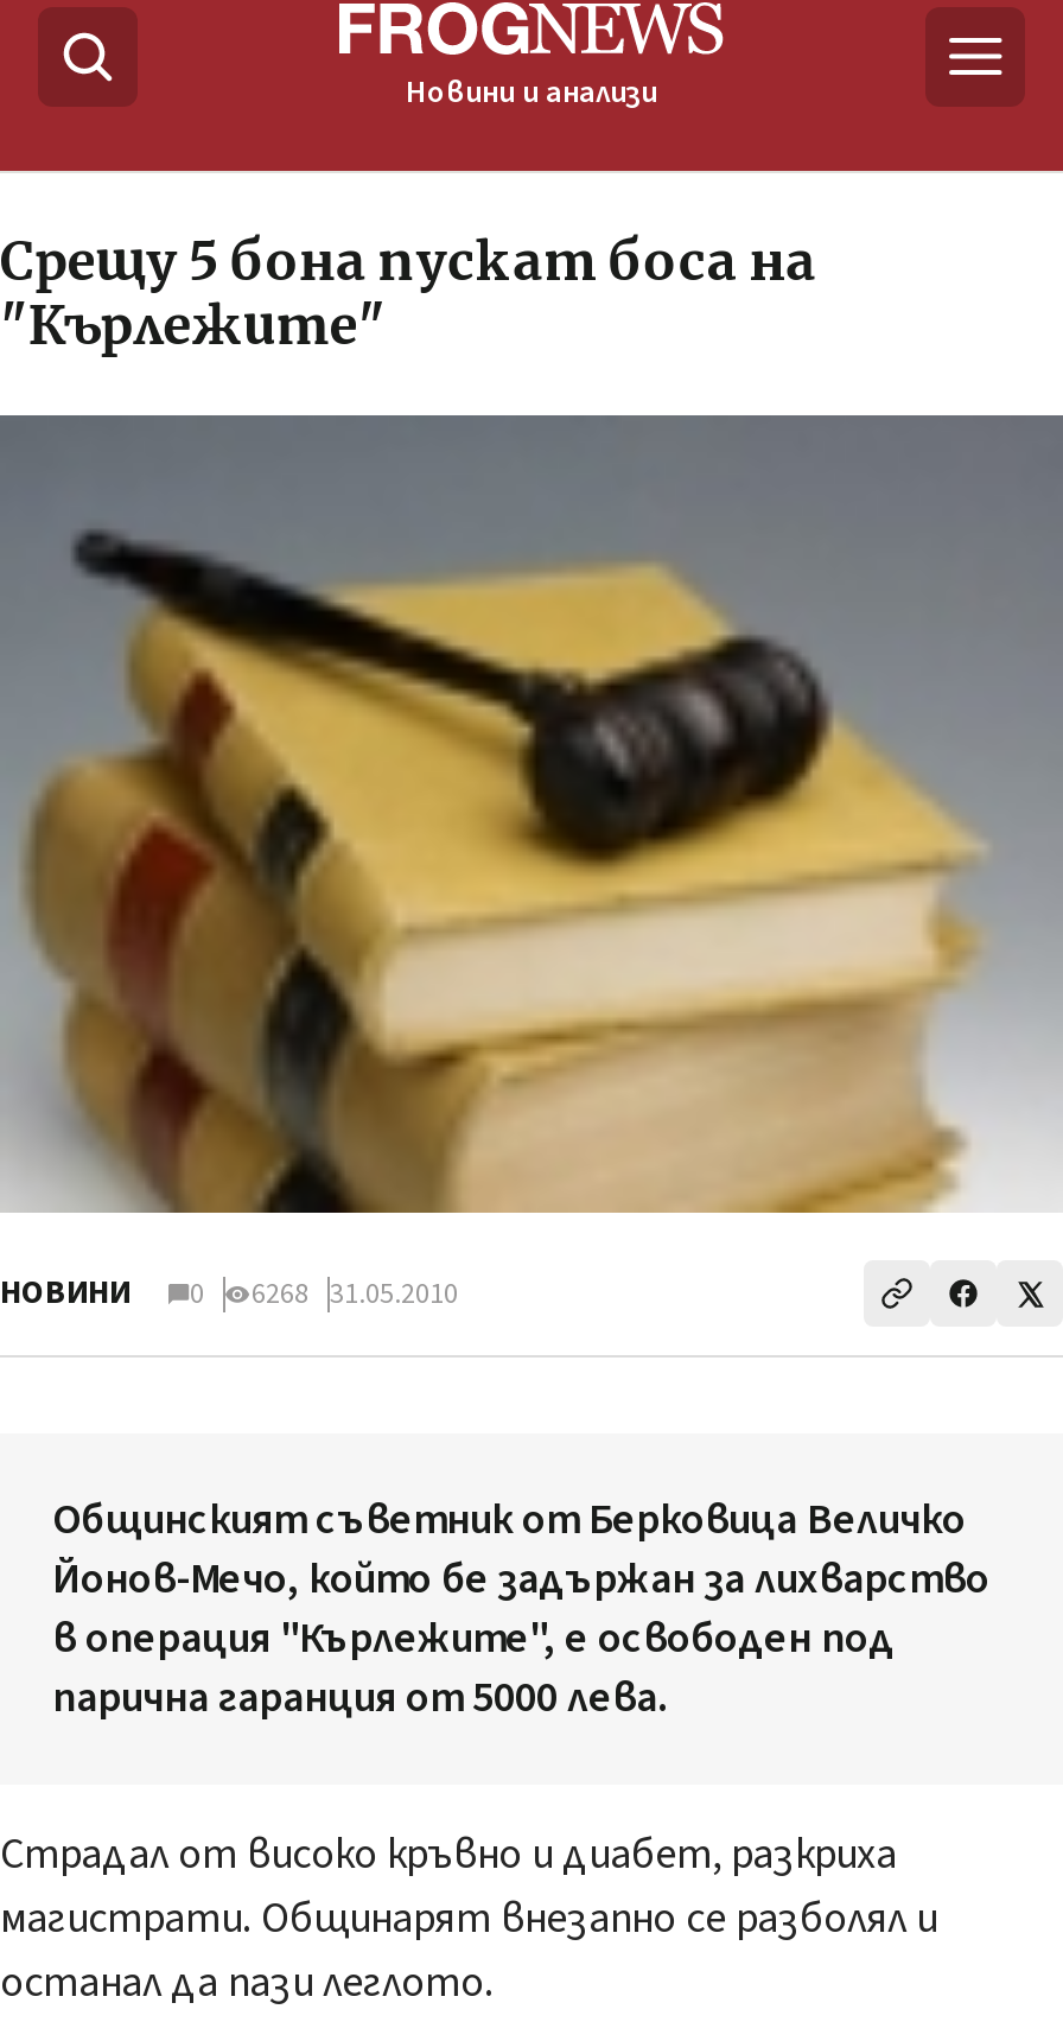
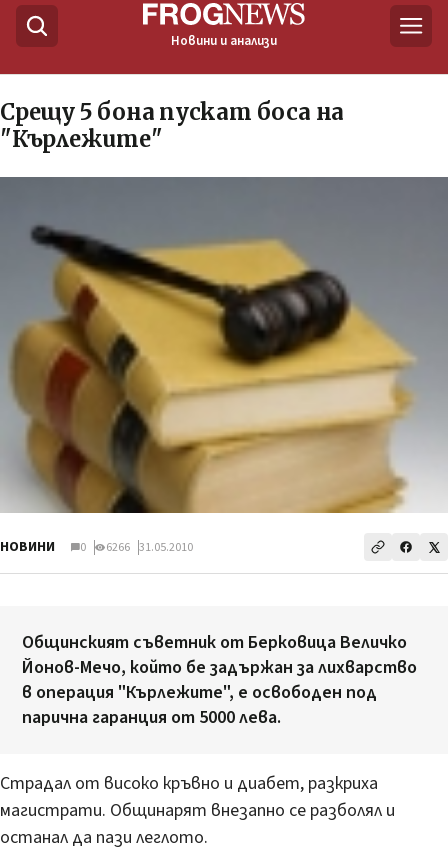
- НОВИНИ 0 6268 31.05.2010
+ НОВИНИ 0 6266 31.05.2010
